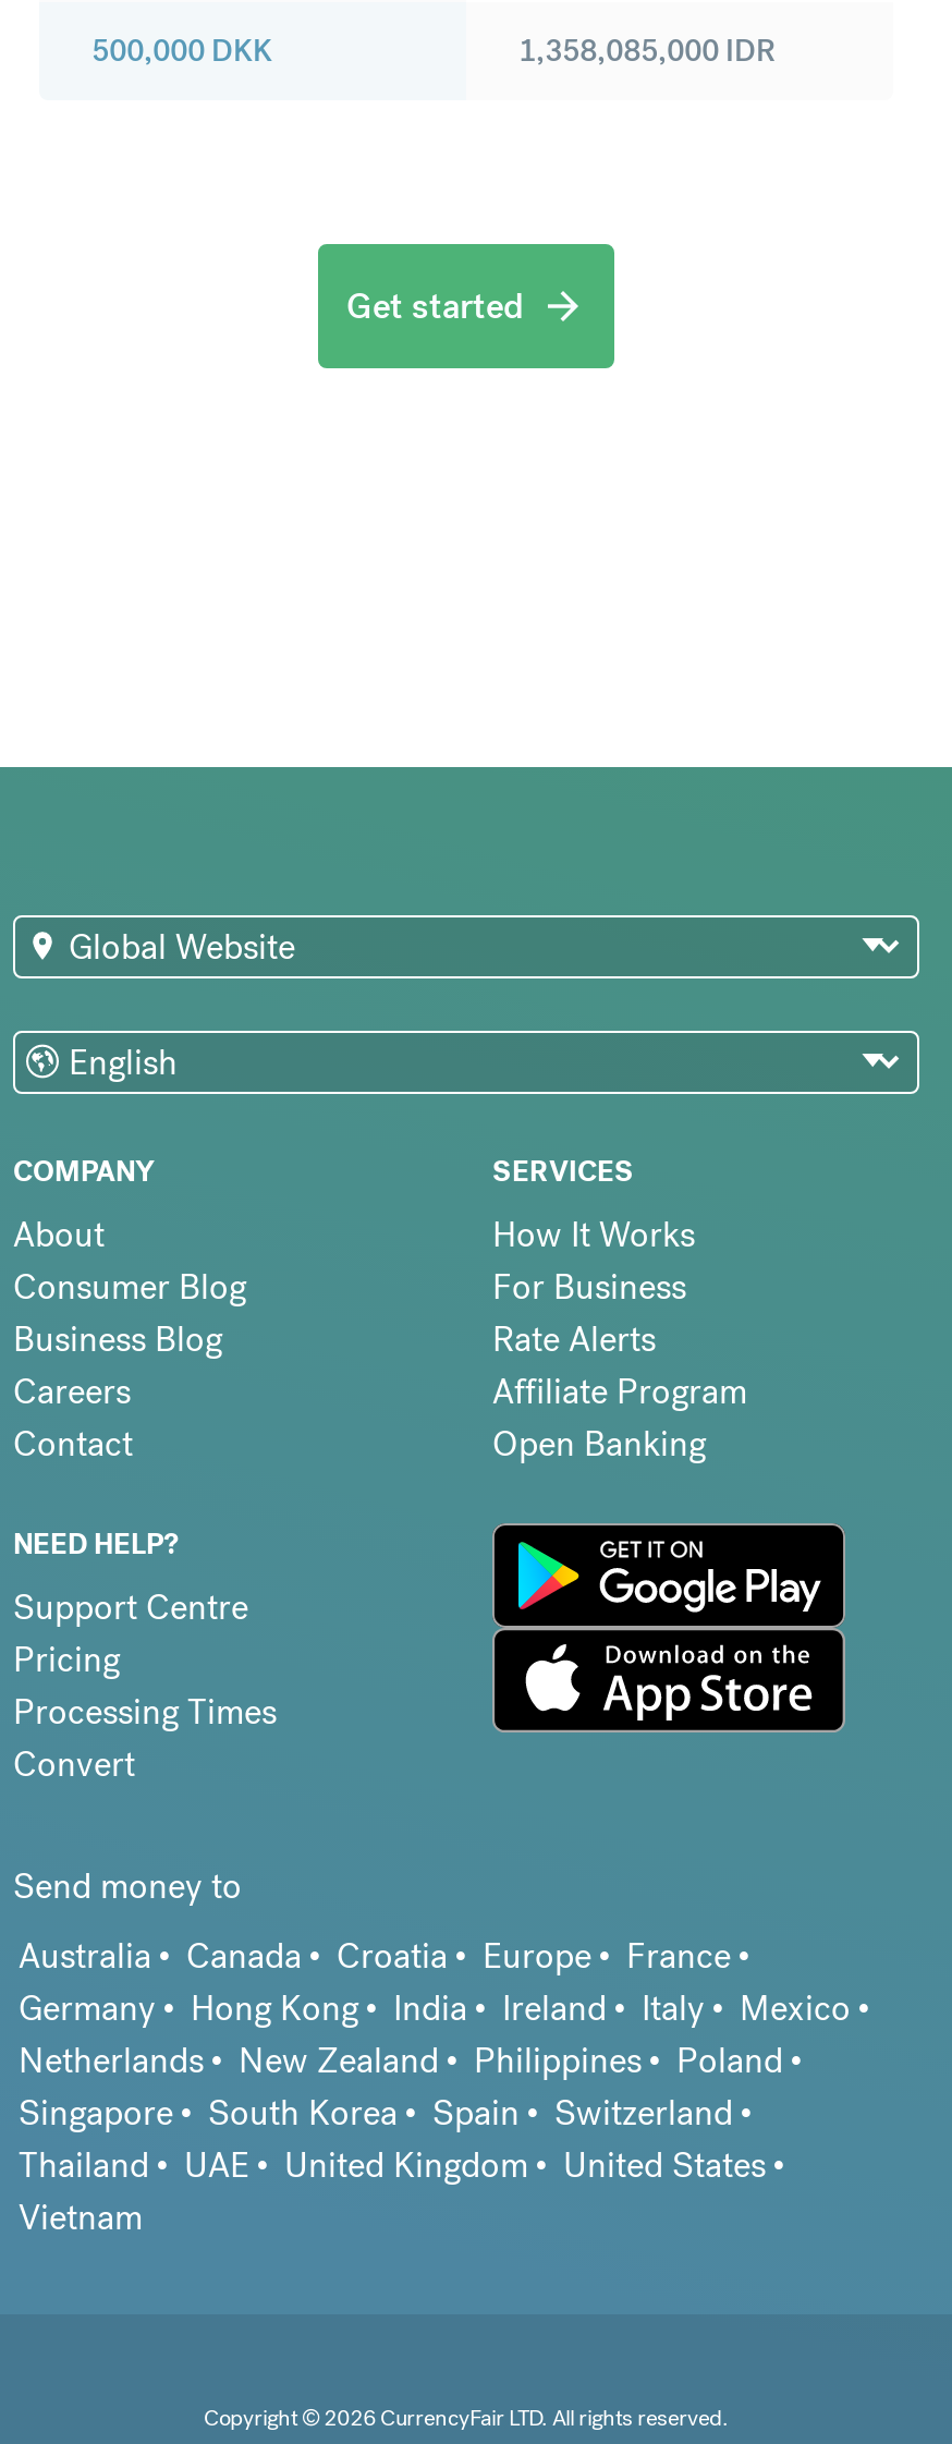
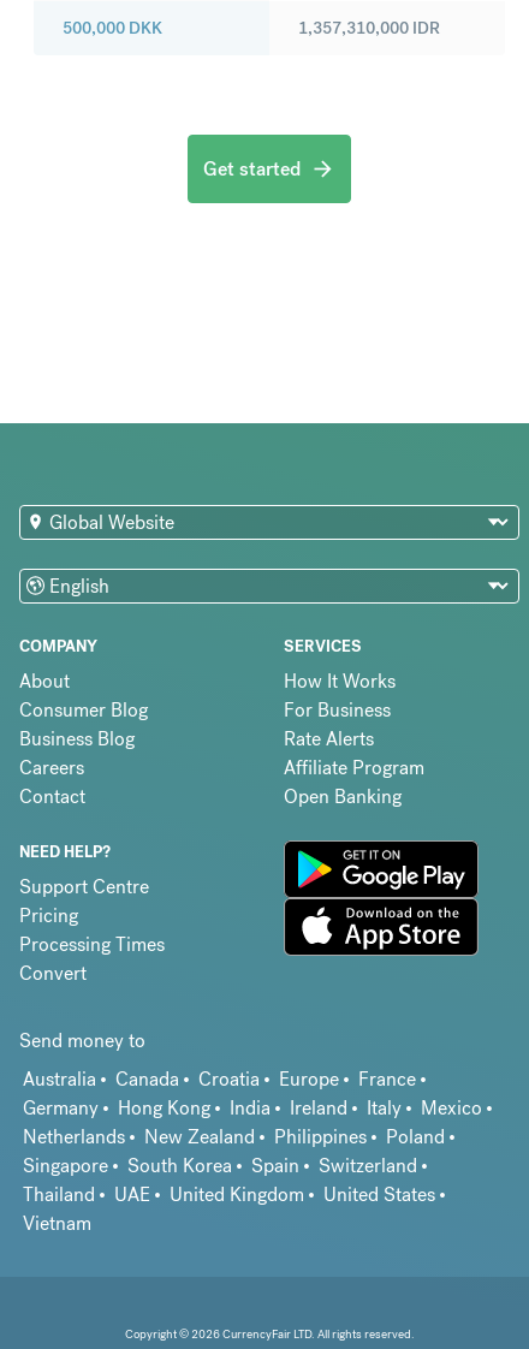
- 1,358,085,000 IDR
+ 1,357,310,000 IDR
